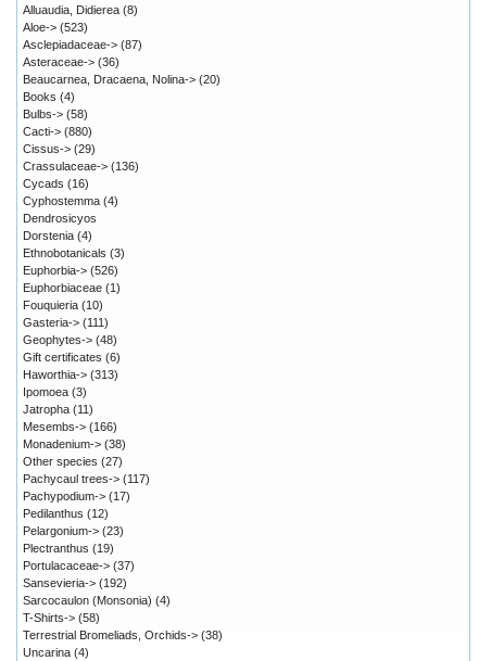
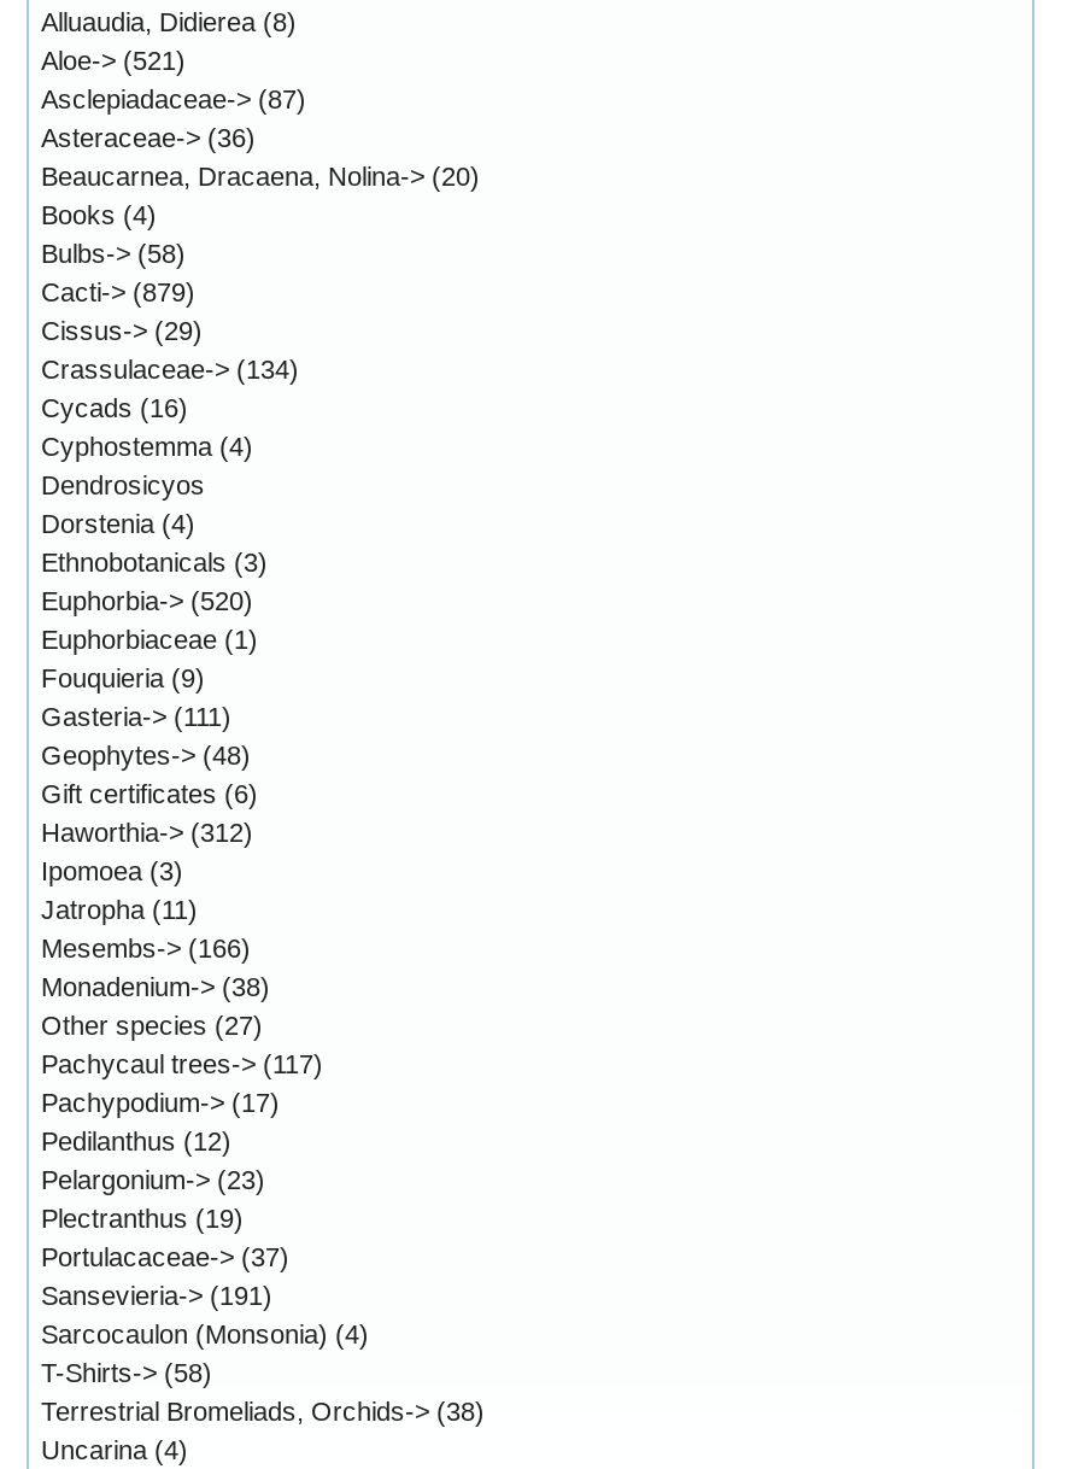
- Aloe-> (523)
+ Aloe-> (521)

- Cacti-> (880)
+ Cacti-> (879)

- Crassulaceae-> (136)
+ Crassulaceae-> (134)

- Euphorbia-> (526)
+ Euphorbia-> (520)

- Fouquieria (10)
+ Fouquieria (9)

- Haworthia-> (313)
+ Haworthia-> (312)

- Sansevieria-> (192)
+ Sansevieria-> (191)
